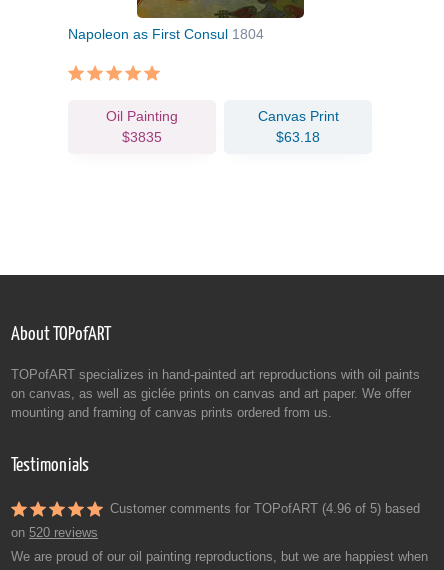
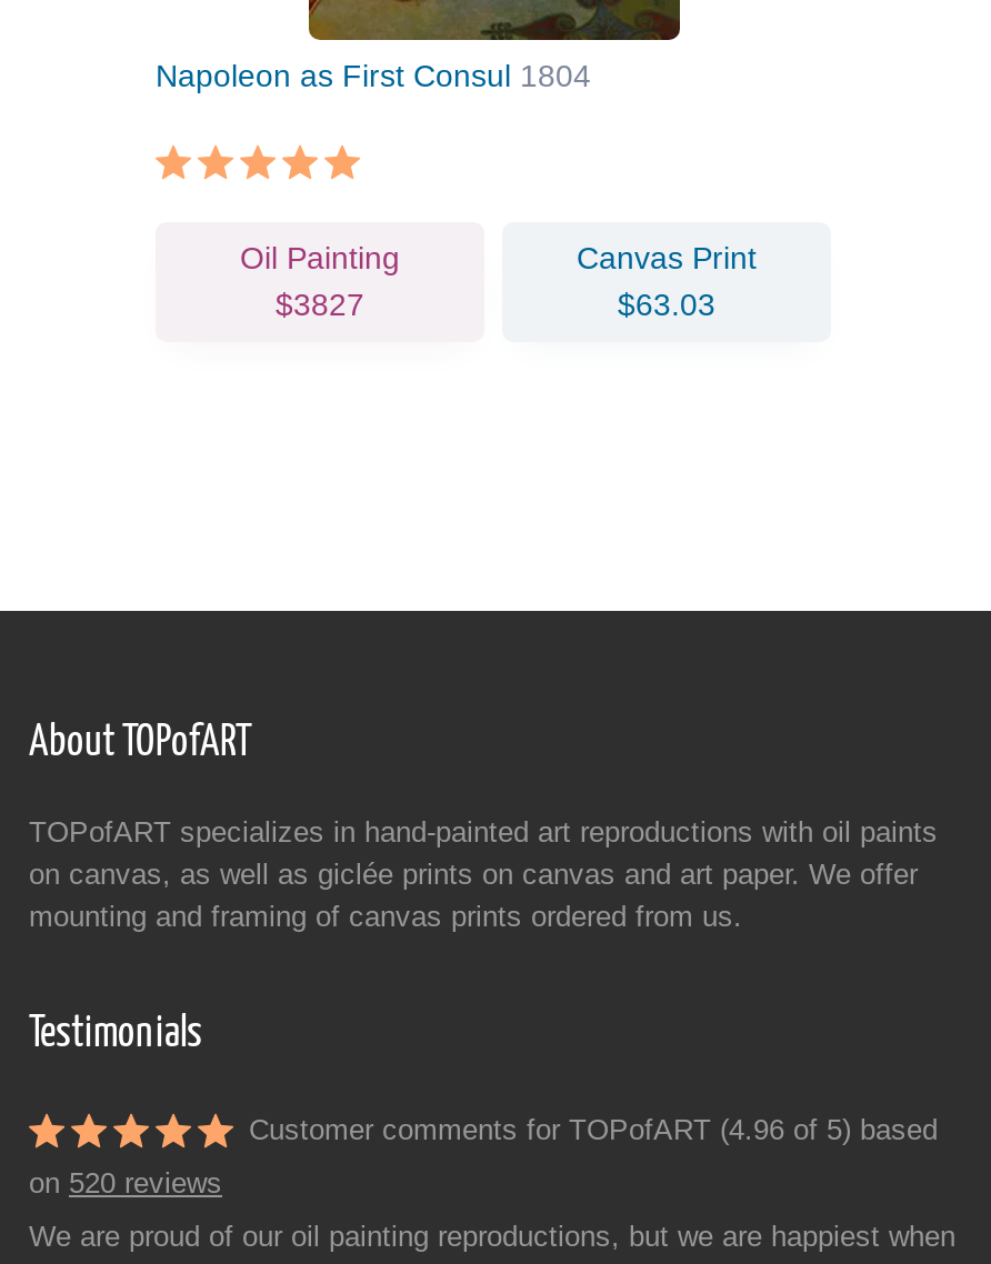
- $3835
+ $3827

- $63.18
+ $63.03
